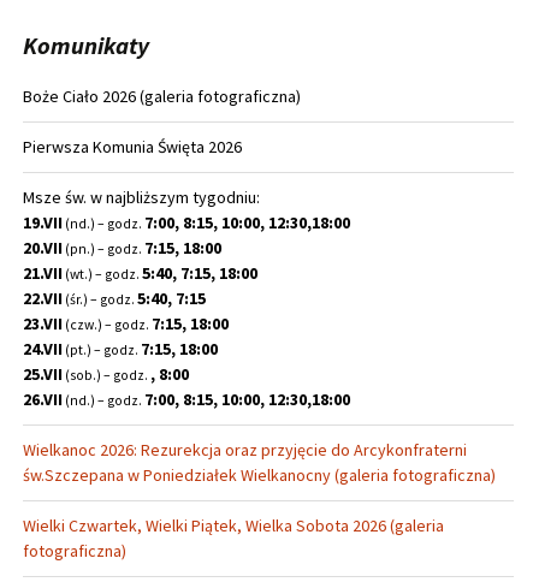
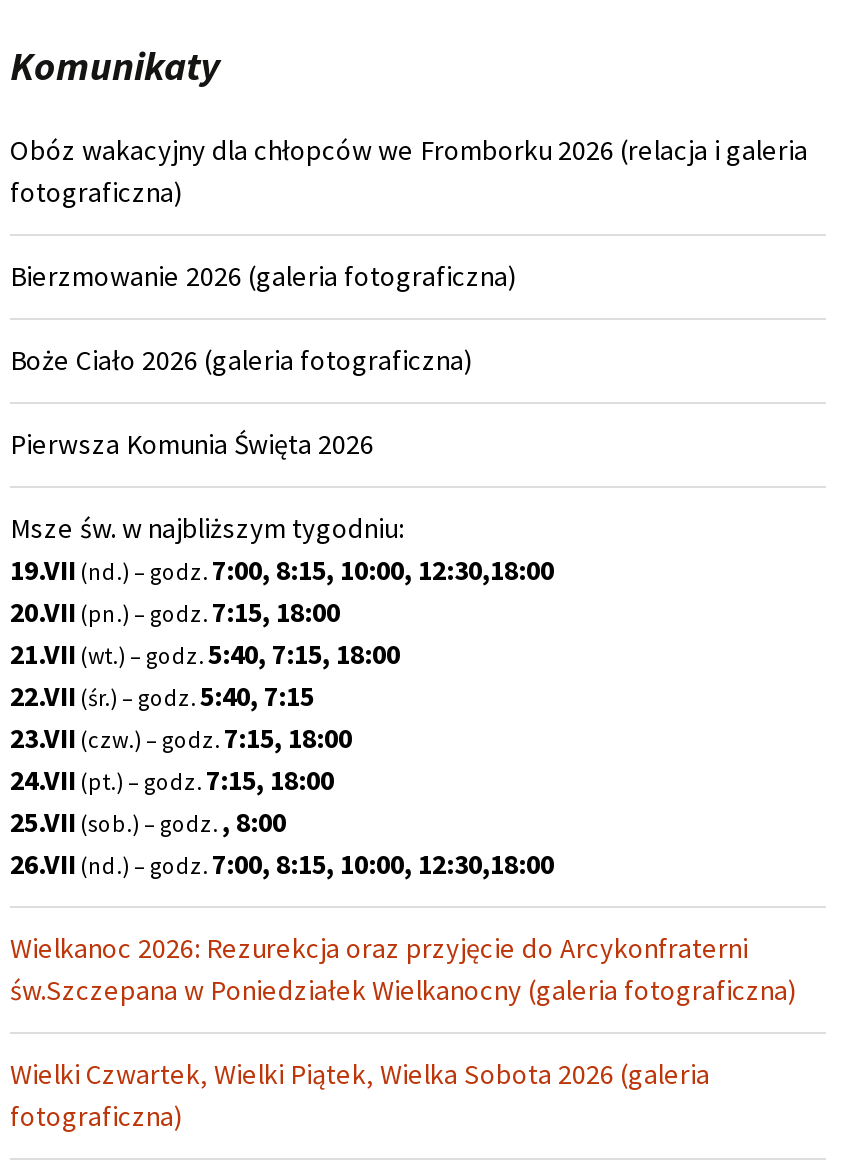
+ Obóz wakacyjny dla chłopców we Fromborku 2026 (relacja i galeria
+ fotograficzna)
+ Bierzmowanie 2026 (galeria fotograficzna)
